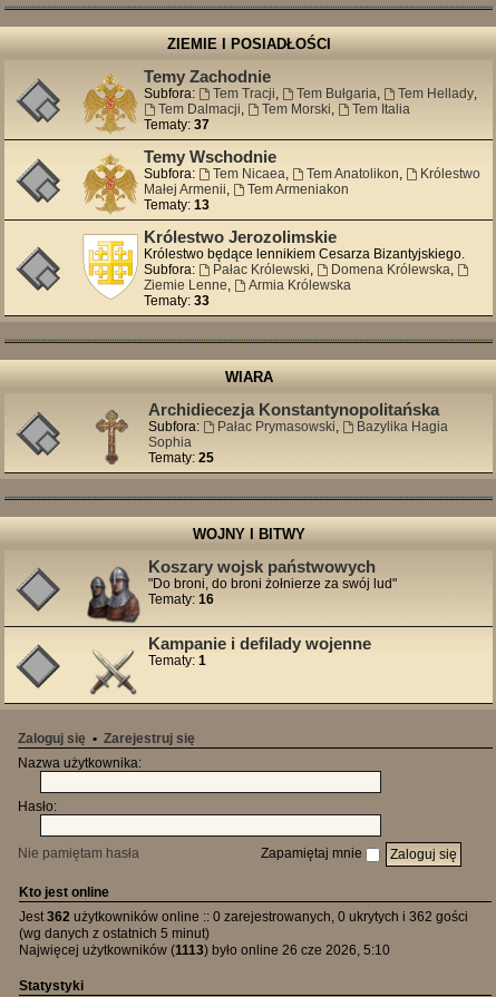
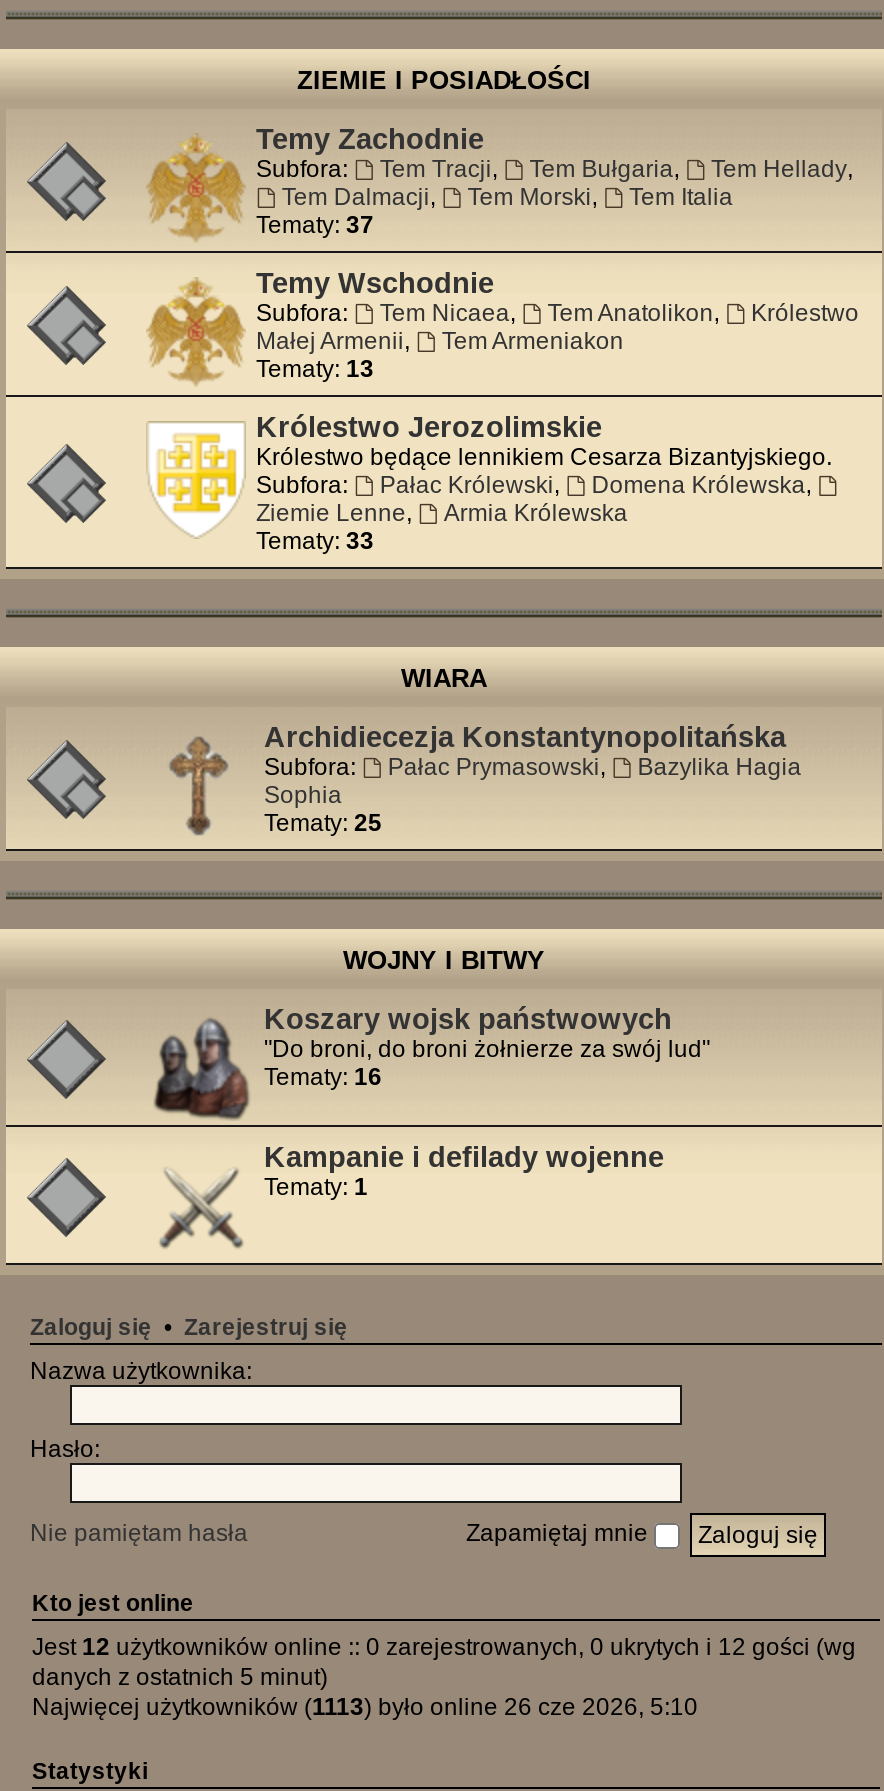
- Jest 362 użytkowników online :: 0 zarejestrowanych, 0 ukrytych i 362 gości
- (wg danych z ostatnich 5 minut)
+ Jest 12 użytkowników online :: 0 zarejestrowanych, 0 ukrytych i 12 gości (wg
+ danych z ostatnich 5 minut)
